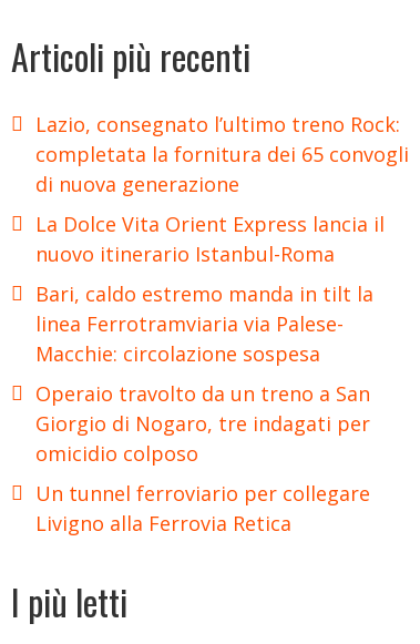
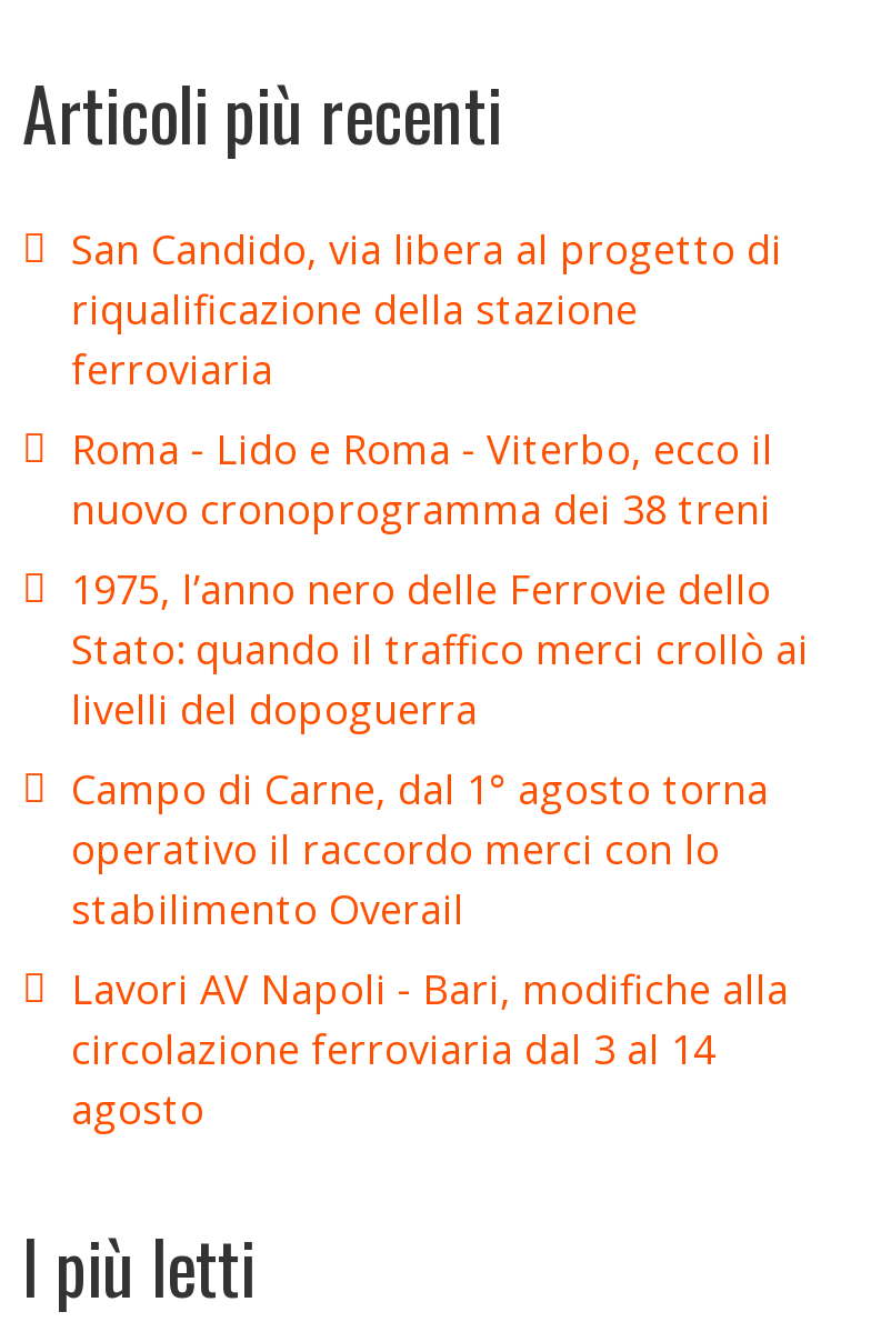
- Lazio, consegnato l’ultimo treno Rock:
- completata la fornitura dei 65 convogli
- di nuova generazione
+ San Candido, via libera al progetto di
+ riqualificazione della stazione
+ ferroviaria

- La Dolce Vita Orient Express lancia il
- nuovo itinerario Istanbul-Roma
+ Roma - Lido e Roma - Viterbo, ecco il
+ nuovo cronoprogramma dei 38 treni

- Bari, caldo estremo manda in tilt la
- linea Ferrotramviaria via Palese-
- Macchie: circolazione sospesa
+ 1975, l’anno nero delle Ferrovie dello
+ Stato: quando il traffico merci crollò ai
+ livelli del dopoguerra

- Operaio travolto da un treno a San
- Giorgio di Nogaro, tre indagati per
- omicidio colposo
+ Campo di Carne, dal 1° agosto torna
+ operativo il raccordo merci con lo
+ stabilimento Overail

- Un tunnel ferroviario per collegare
- Livigno alla Ferrovia Retica
+ Lavori AV Napoli - Bari, modifiche alla
+ circolazione ferroviaria dal 3 al 14
+ agosto
